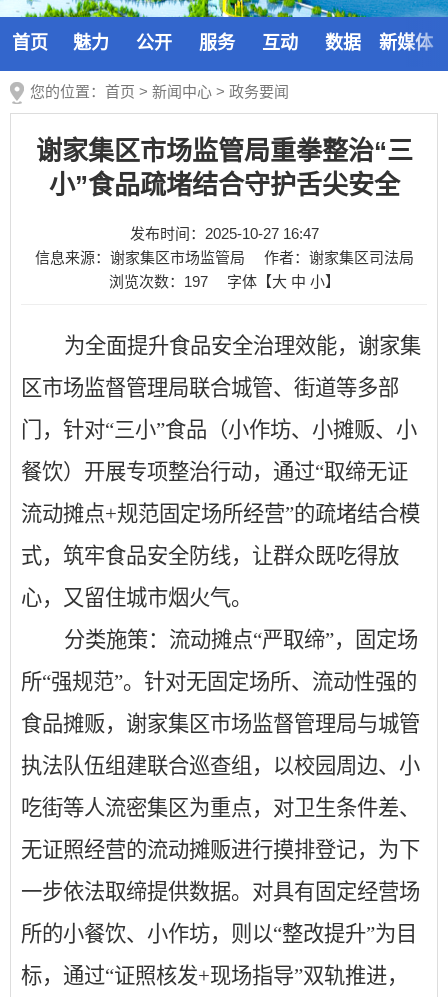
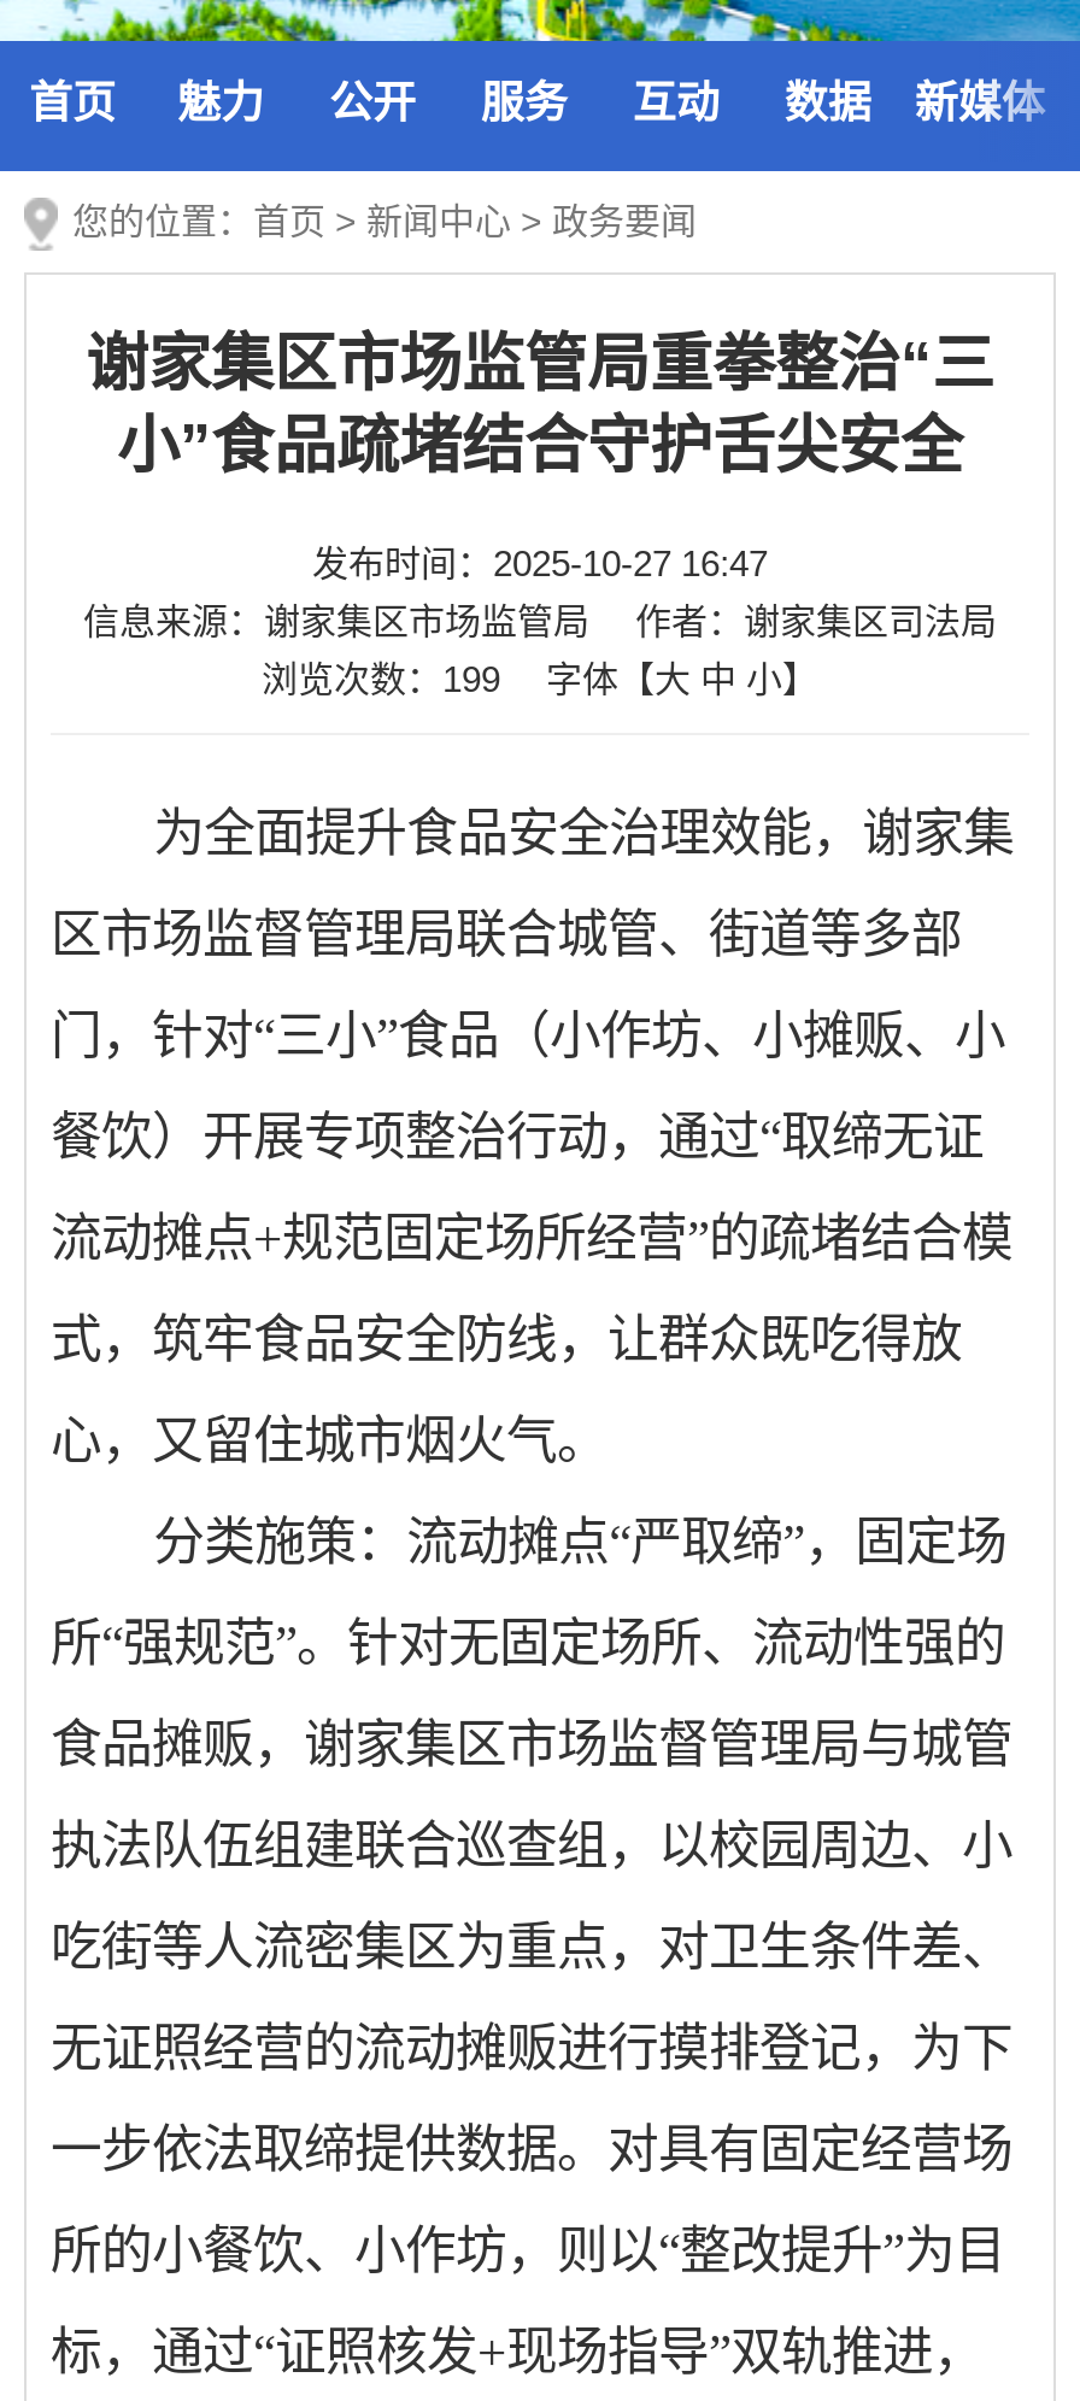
- 浏览次数：197 字体【大 中 小】
+ 浏览次数：199 字体【大 中 小】
